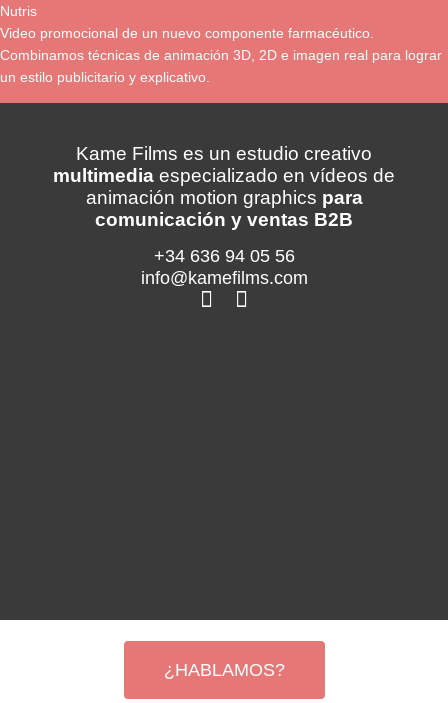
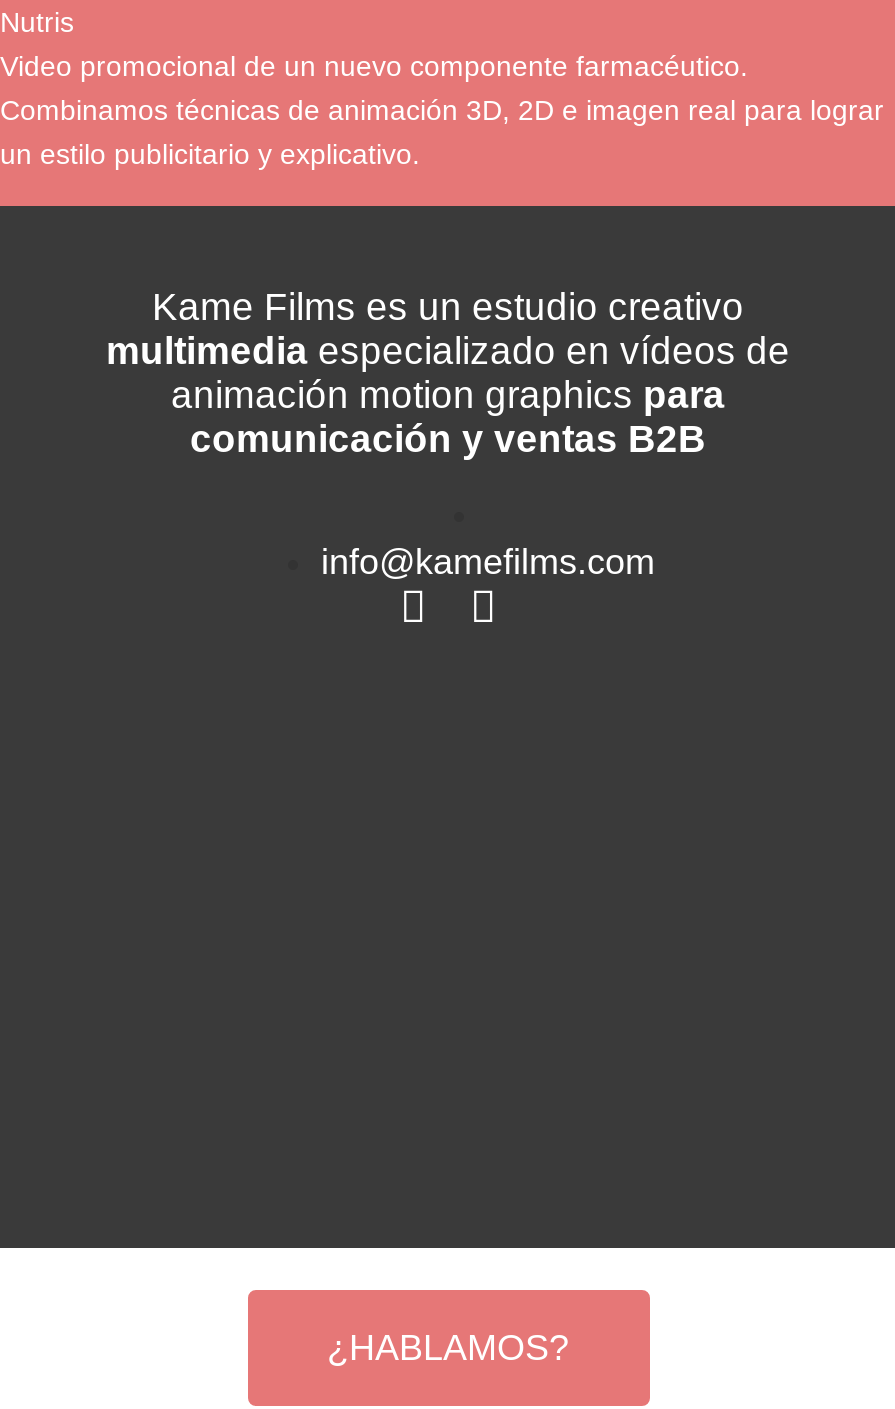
- +34 636 94 05 56
